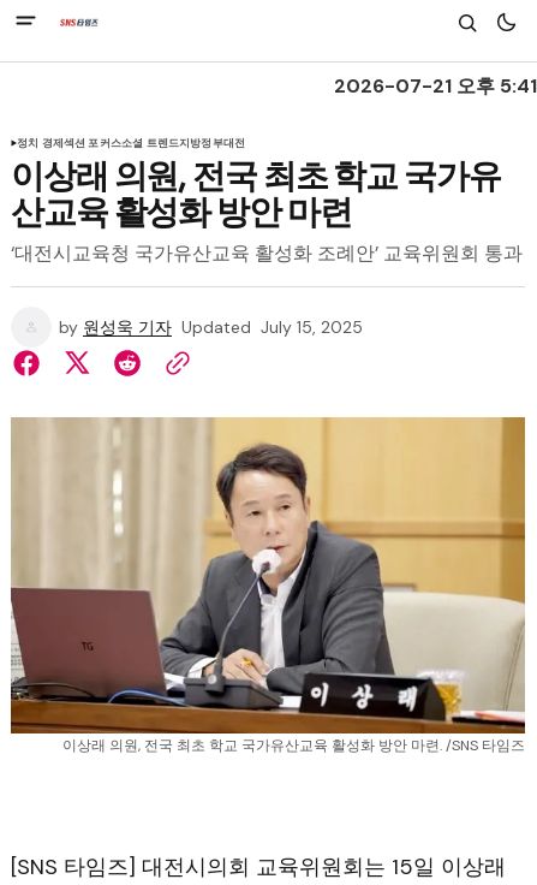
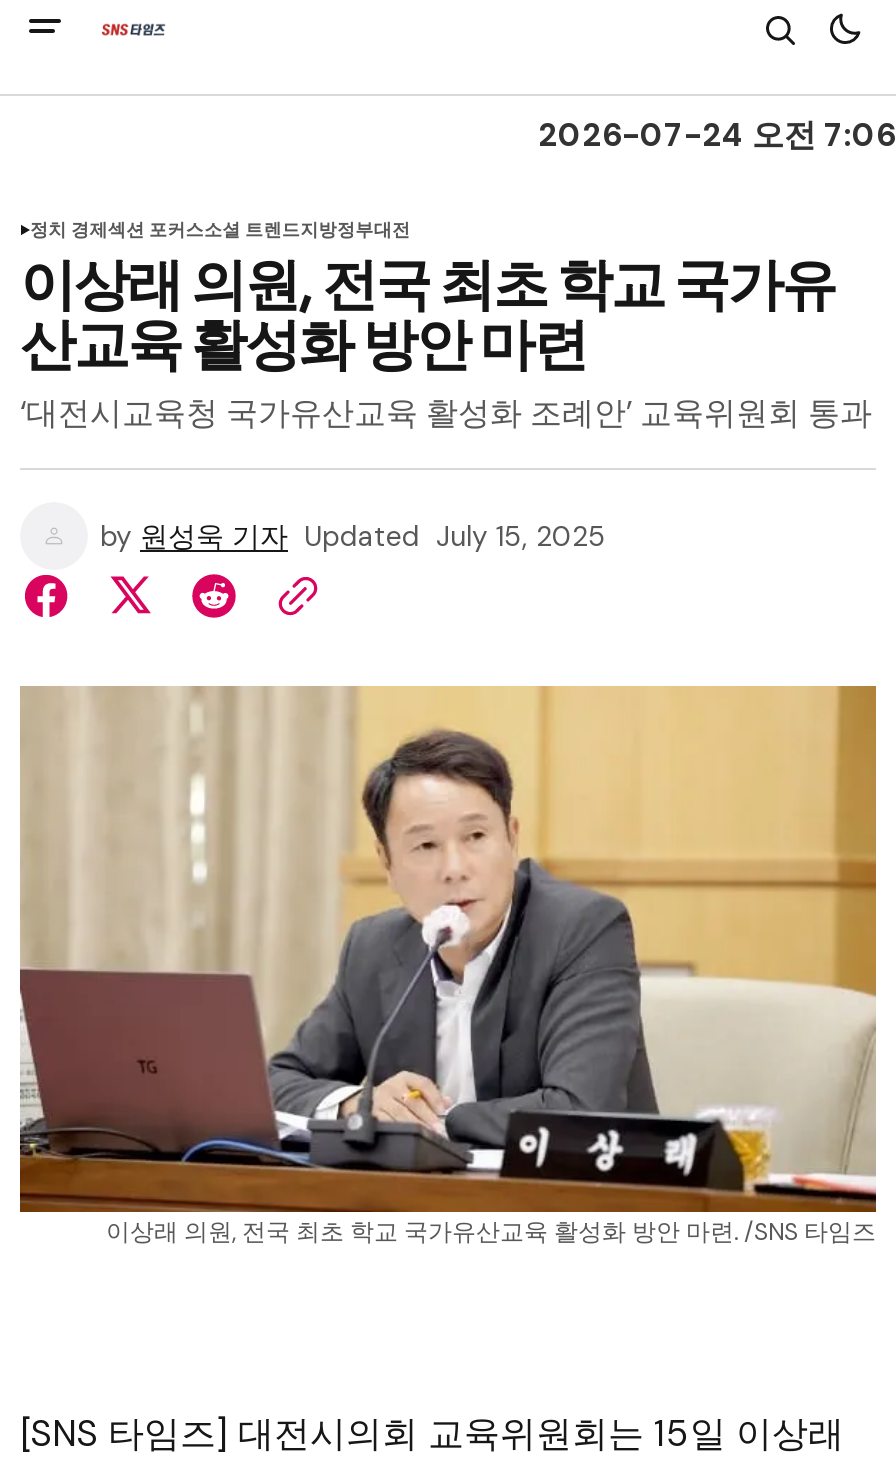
- 2026-07-21 오후 5:41
+ 2026-07-24 오전 7:06
